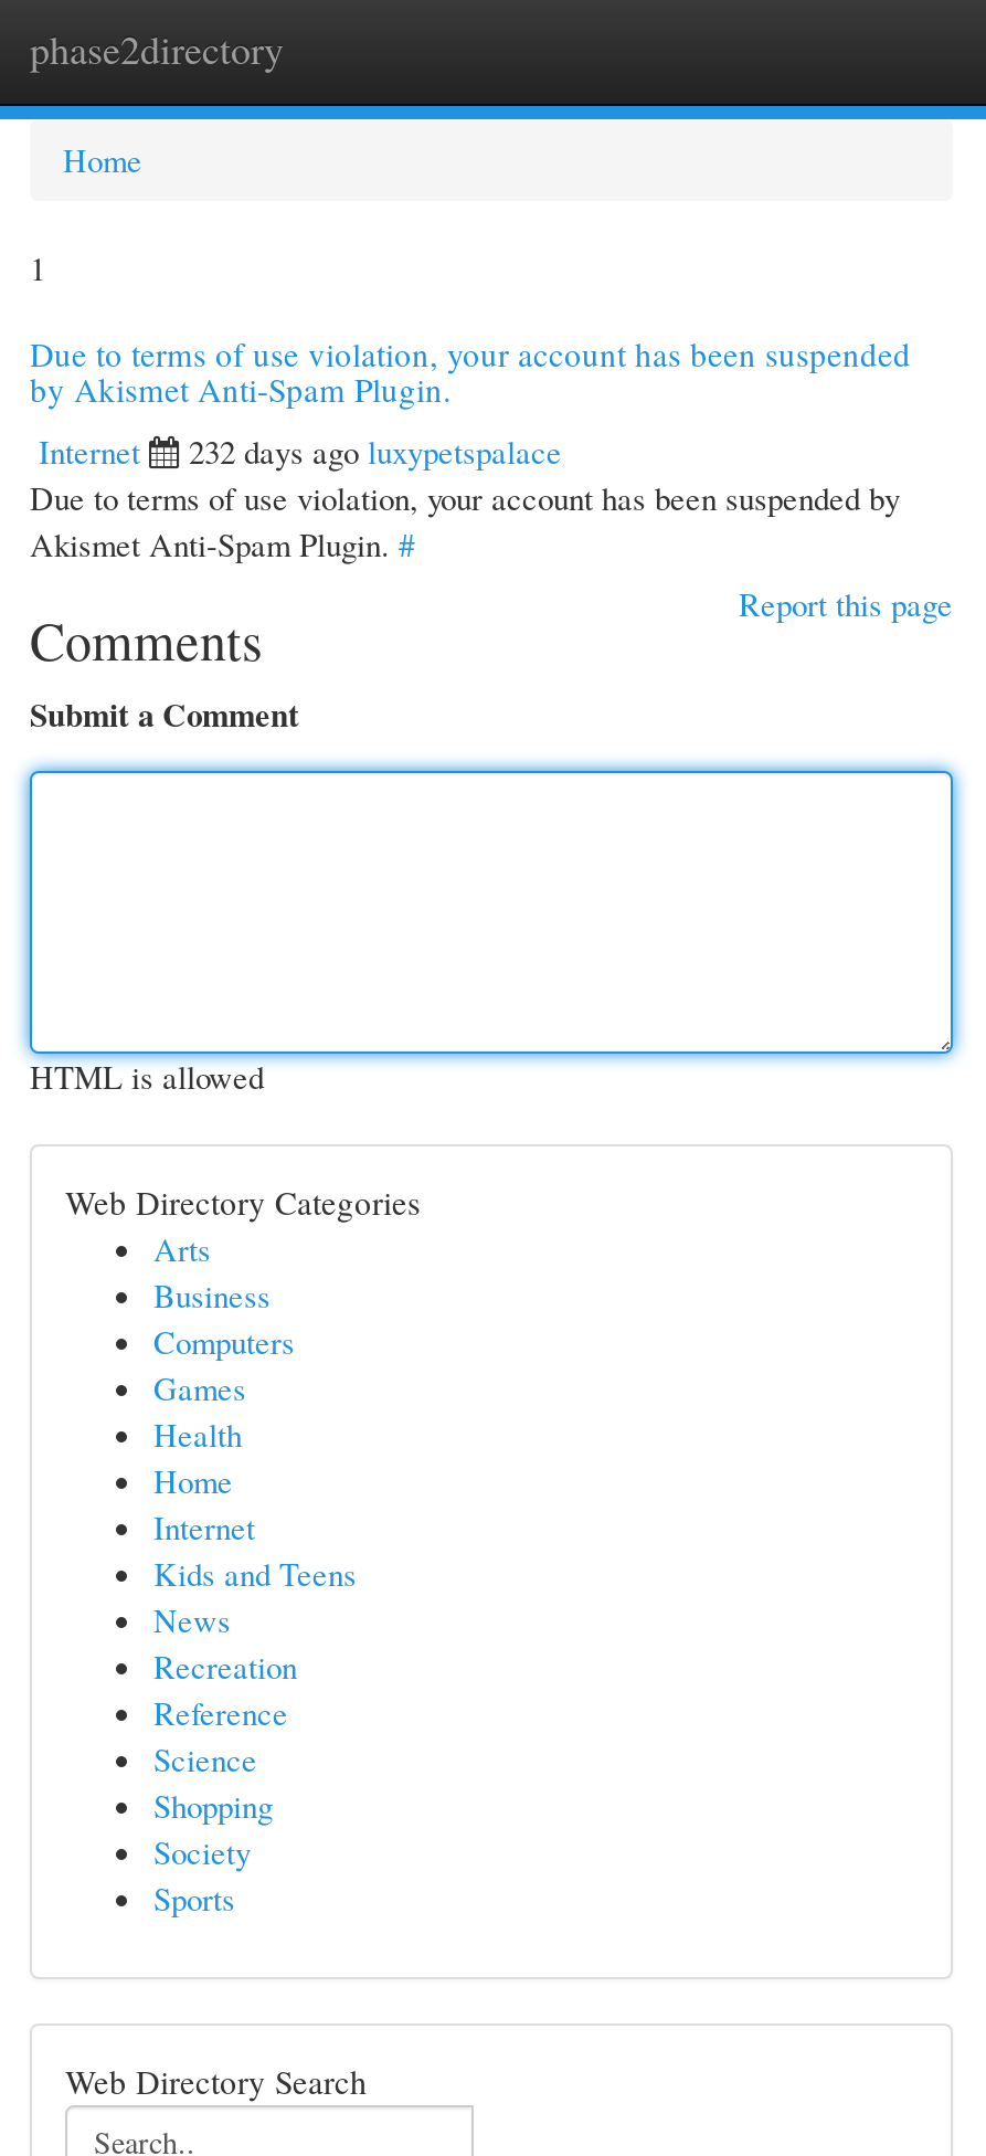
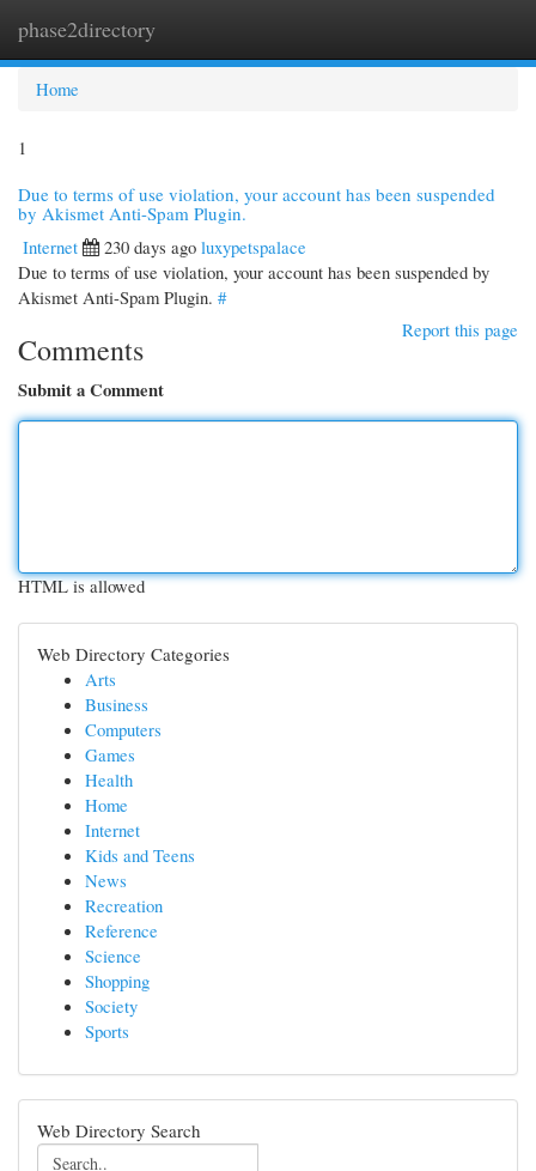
- 232 days ago luxypetspalace
+ 230 days ago luxypetspalace
